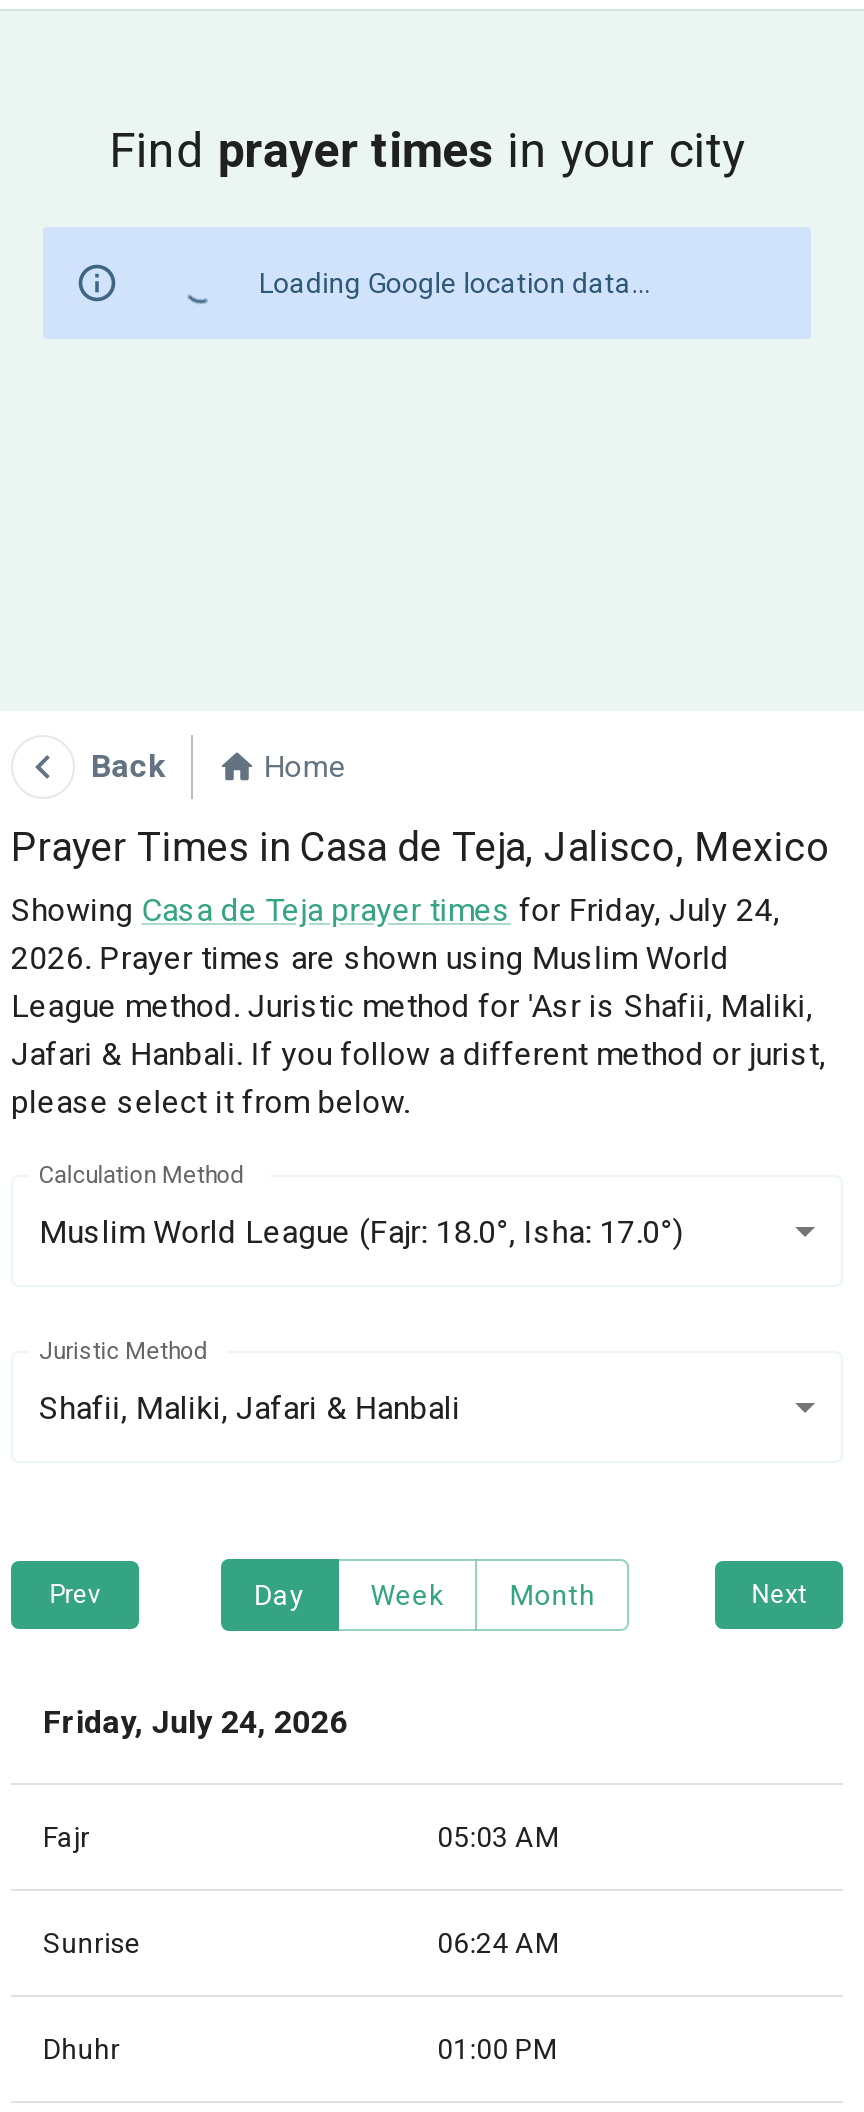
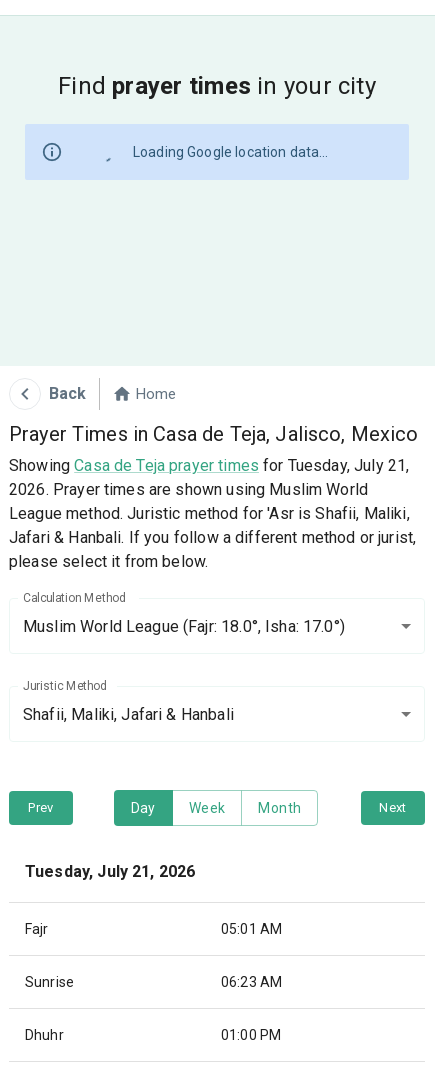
- Showing Casa de Teja prayer times for Friday, July 24,
+ Showing Casa de Teja prayer times for Tuesday, July 21,

- Friday, July 24, 2026
+ Tuesday, July 21, 2026

- 05:03 AM
+ 05:01 AM

- 06:24 AM
+ 06:23 AM
